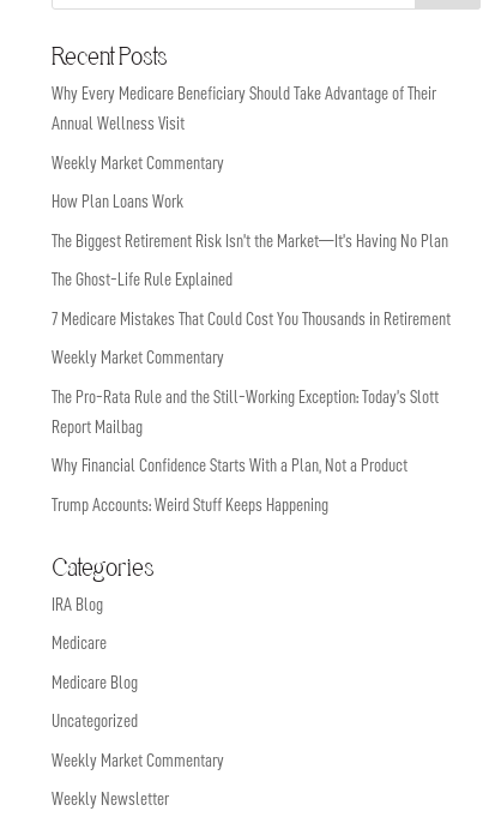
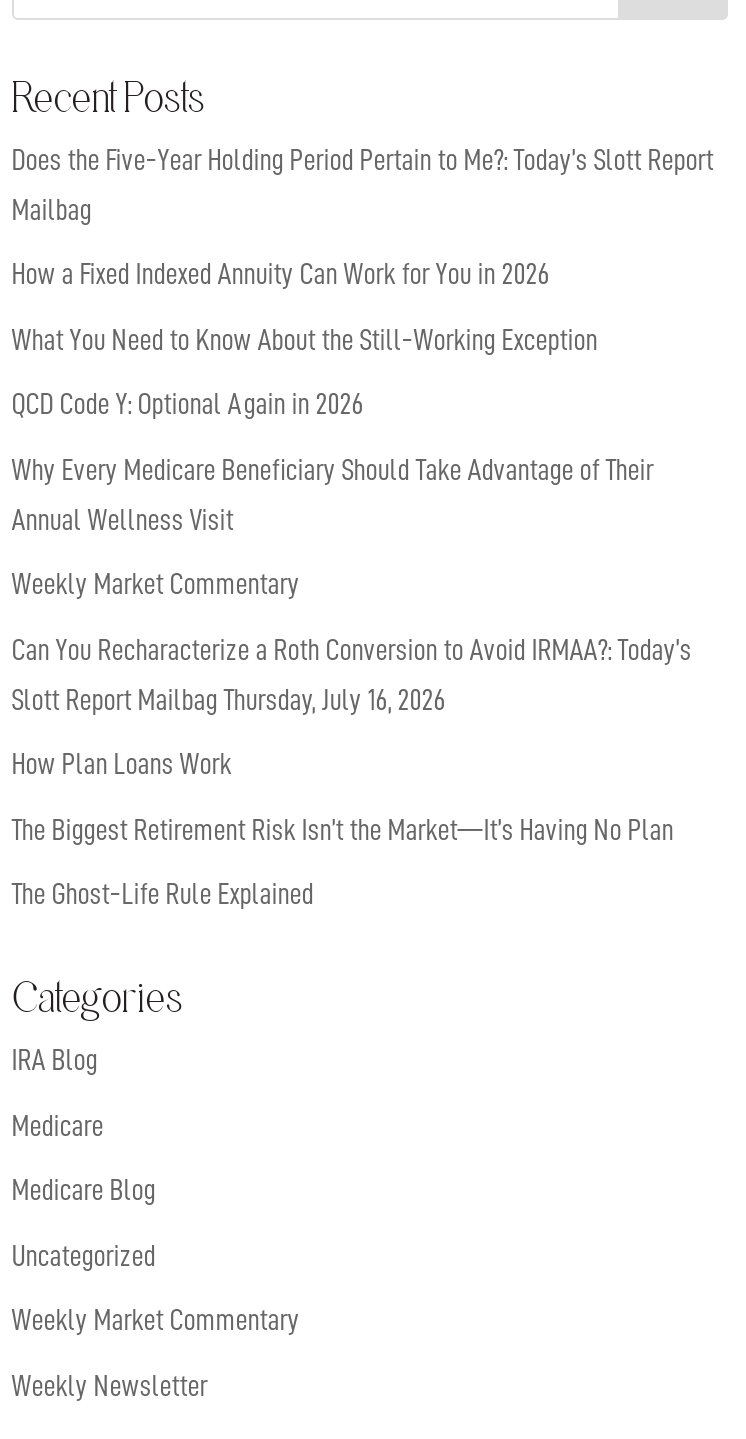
+ Does the Five-Year Holding Period Pertain to Me?: Today’s Slott Report
+ Mailbag
+ How a Fixed Indexed Annuity Can Work for You in 2026
+ What You Need to Know About the Still-Working Exception
+ QCD Code Y: Optional Again in 2026

moved down: Why Every Medicare Beneficiary Should Take Advantage of Their | Annual Wellness Visit | Weekly Market Commentary

+ Can You Recharacterize a Roth Conversion to Avoid IRMAA?: Today’s
+ Slott Report Mailbag Thursday, July 16, 2026

moved down: How Plan Loans Work | The Biggest Retirement Risk Isn’t the Market—It’s Having No Plan | The Ghost-Life Rule Explained

- 7 Medicare Mistakes That Could Cost You Thousands in Retirement
- Weekly Market Commentary
- The Pro-Rata Rule and the Still-Working Exception: Today’s Slott
- Report Mailbag
- Why Financial Confidence Starts With a Plan, Not a Product
- Trump Accounts: Weird Stuff Keeps Happening
